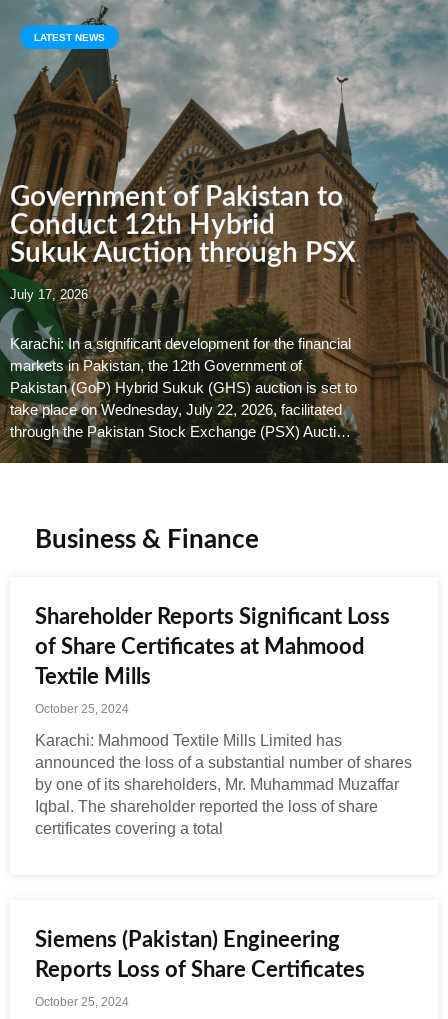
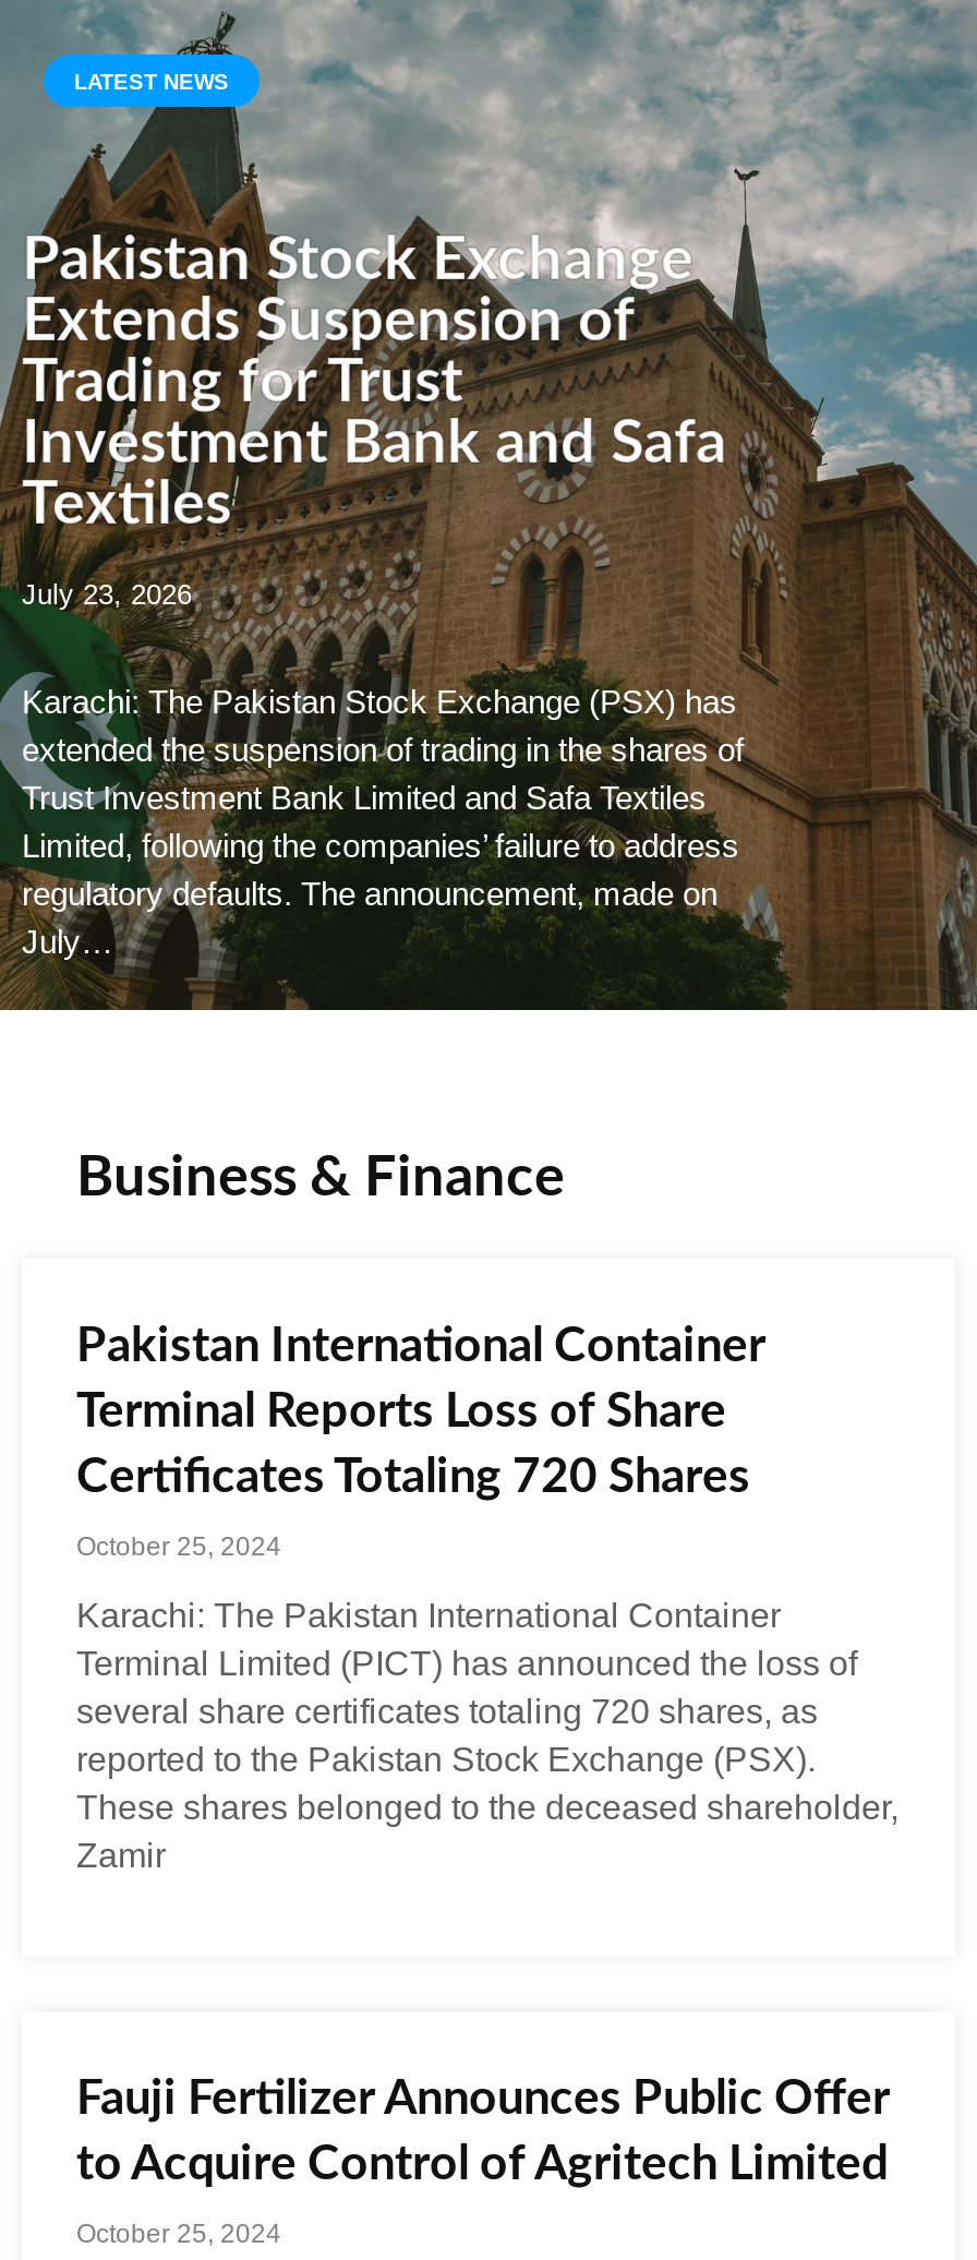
- Government of Pakistan to
- Conduct 12th Hybrid
- Sukuk Auction through PSX
+ Pakistan Stock Exchange
+ Extends Suspension of
+ Trading for Trust
+ Investment Bank and Safa
+ Textiles

- July 17, 2026
+ July 23, 2026

- Karachi: In a significant development for the financial
- markets in Pakistan, the 12th Government of
- Pakistan (GoP) Hybrid Sukuk (GHS) auction is set to
- take place on Wednesday, July 22, 2026, facilitated
- through the Pakistan Stock Exchange (PSX) Aucti…
+ Karachi: The Pakistan Stock Exchange (PSX) has
+ extended the suspension of trading in the shares of
+ Trust Investment Bank Limited and Safa Textiles
+ Limited, following the companies’ failure to address
+ regulatory defaults. The announcement, made on
+ July…

- Shareholder Reports Significant Loss
- of Share Certificates at Mahmood
- Textile Mills
+ Pakistan International Container
+ Terminal Reports Loss of Share
+ Certificates Totaling 720 Shares

- Karachi: Mahmood Textile Mills Limited has
- announced the loss of a substantial number of shares
- by one of its shareholders, Mr. Muhammad Muzaffar
- Iqbal. The shareholder reported the loss of share
- certificates covering a total
+ Karachi: The Pakistan International Container
+ Terminal Limited (PICT) has announced the loss of
+ several share certificates totaling 720 shares, as
+ reported to the Pakistan Stock Exchange (PSX).
+ These shares belonged to the deceased shareholder,
+ Zamir

- Siemens (Pakistan) Engineering
- Reports Loss of Share Certificates
+ Fauji Fertilizer Announces Public Offer
+ to Acquire Control of Agritech Limited
